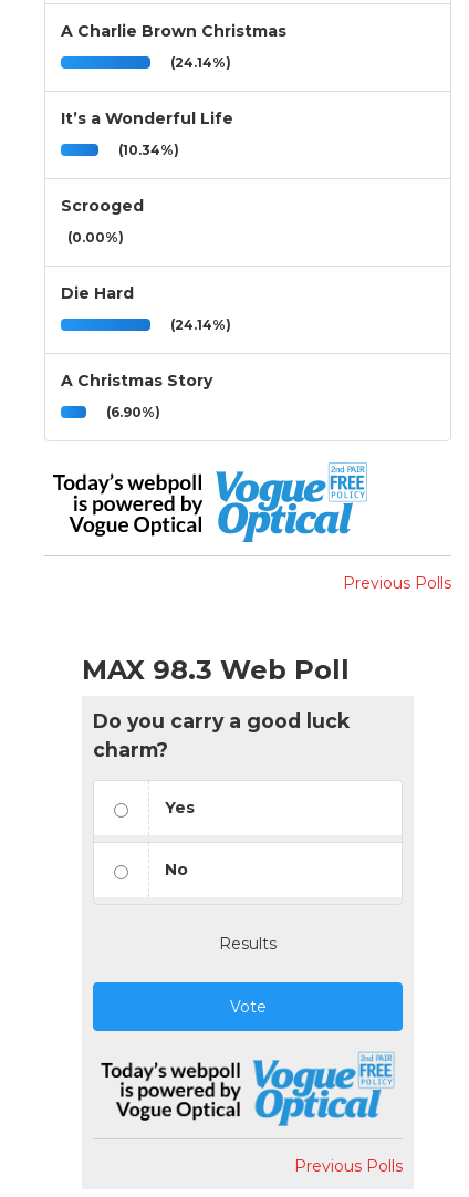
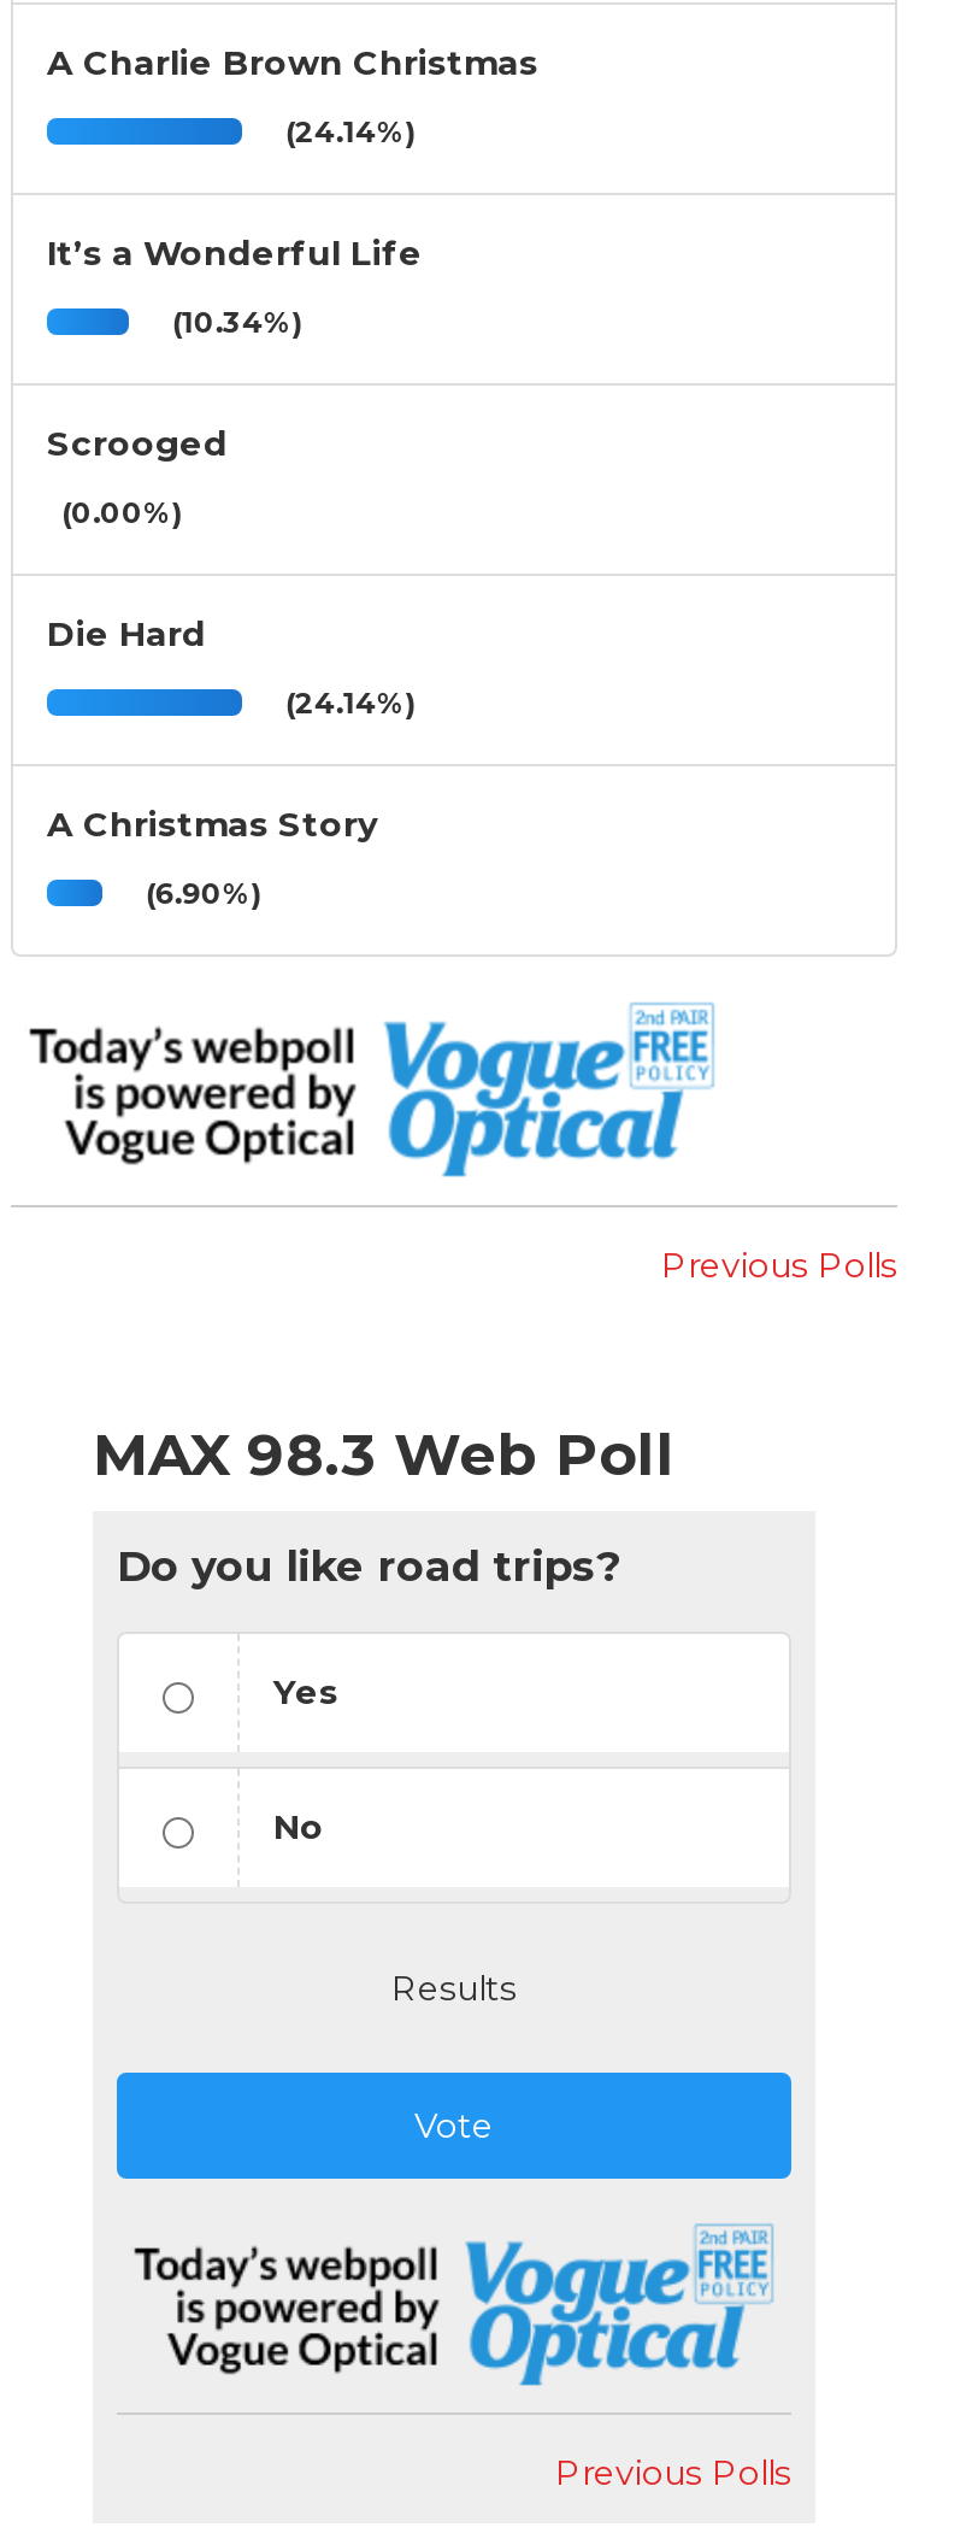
- Do you carry a good luck
- charm?
+ Do you like road trips?
